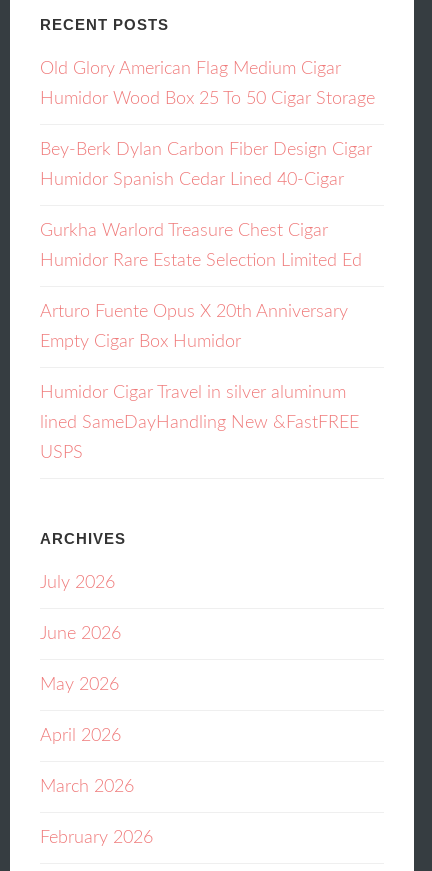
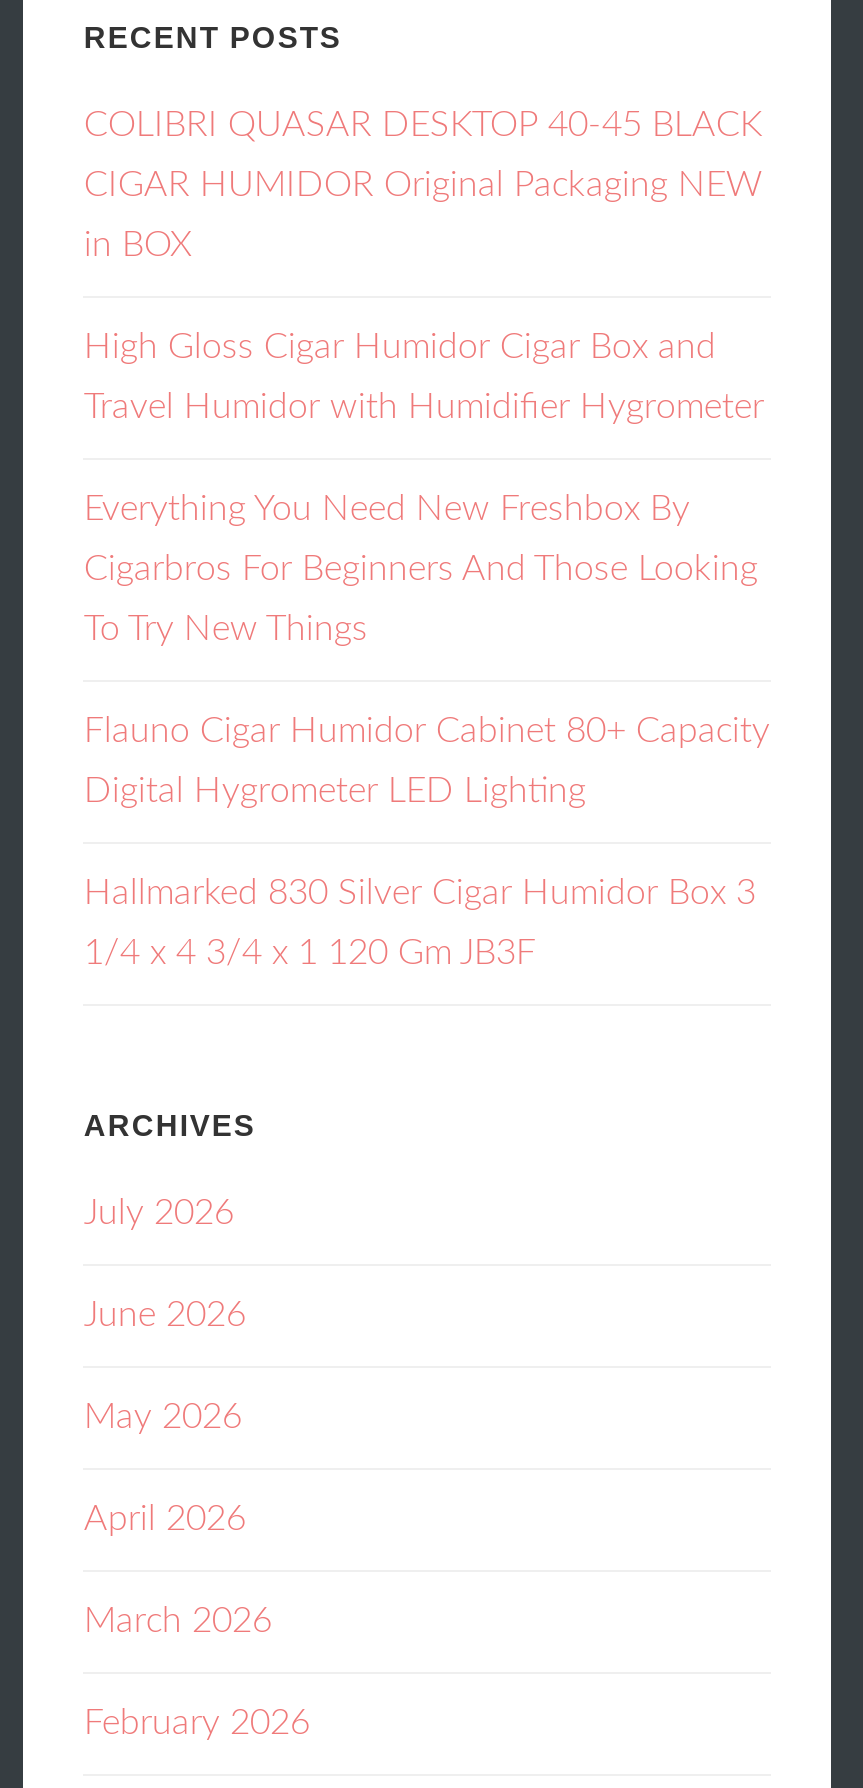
- Old Glory American Flag Medium Cigar
- Humidor Wood Box 25 To 50 Cigar Storage
- Bey-Berk Dylan Carbon Fiber Design Cigar
- Humidor Spanish Cedar Lined 40-Cigar
- Gurkha Warlord Treasure Chest Cigar
- Humidor Rare Estate Selection Limited Ed
- Arturo Fuente Opus X 20th Anniversary
- Empty Cigar Box Humidor
- Humidor Cigar Travel in silver aluminum
- lined SameDayHandling New &FastFREE
- USPS
+ COLIBRI QUASAR DESKTOP 40-45 BLACK
+ CIGAR HUMIDOR Original Packaging NEW
+ in BOX
+ High Gloss Cigar Humidor Cigar Box and
+ Travel Humidor with Humidifier Hygrometer
+ Everything You Need New Freshbox By
+ Cigarbros For Beginners And Those Looking
+ To Try New Things
+ Flauno Cigar Humidor Cabinet 80+ Capacity
+ Digital Hygrometer LED Lighting
+ Hallmarked 830 Silver Cigar Humidor Box 3
+ 1/4 x 4 3/4 x 1 120 Gm JB3F
